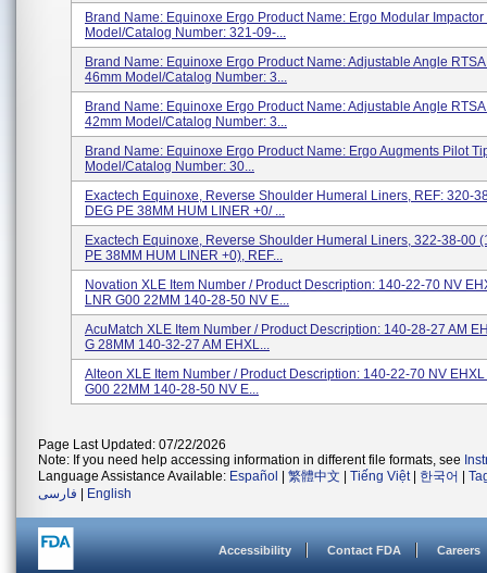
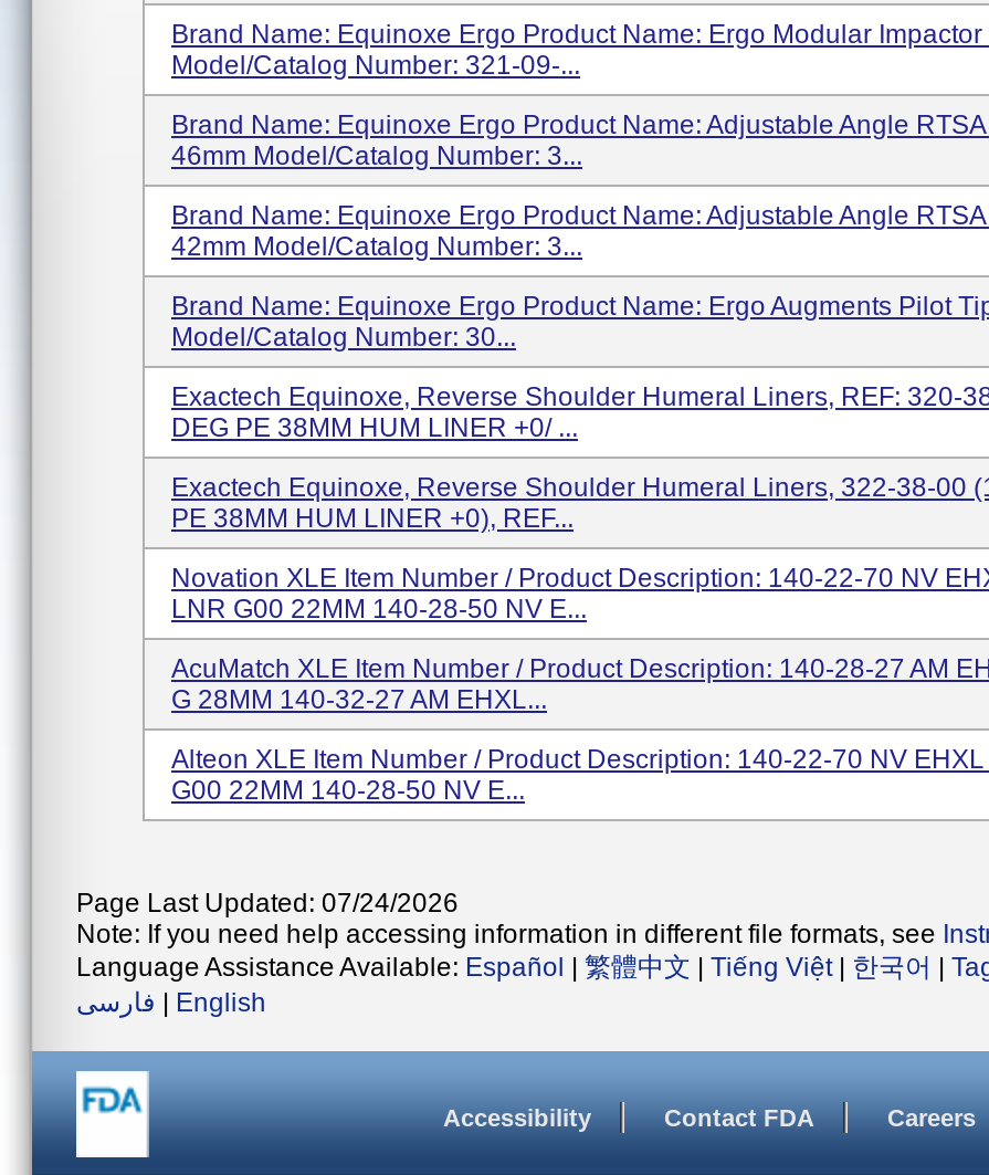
- Page Last Updated: 07/22/2026
+ Page Last Updated: 07/24/2026
